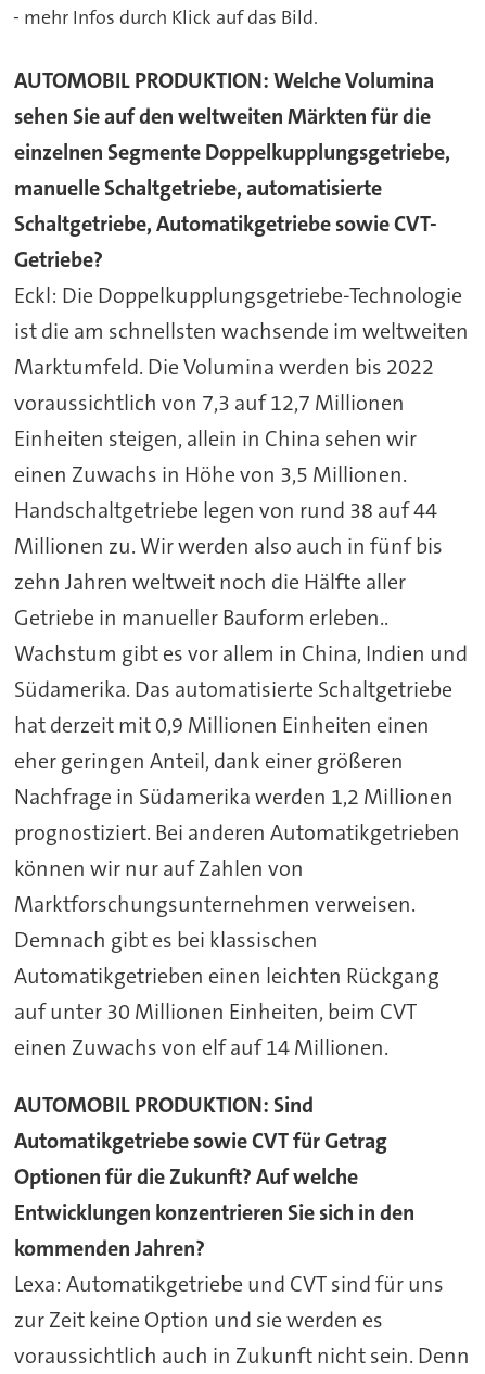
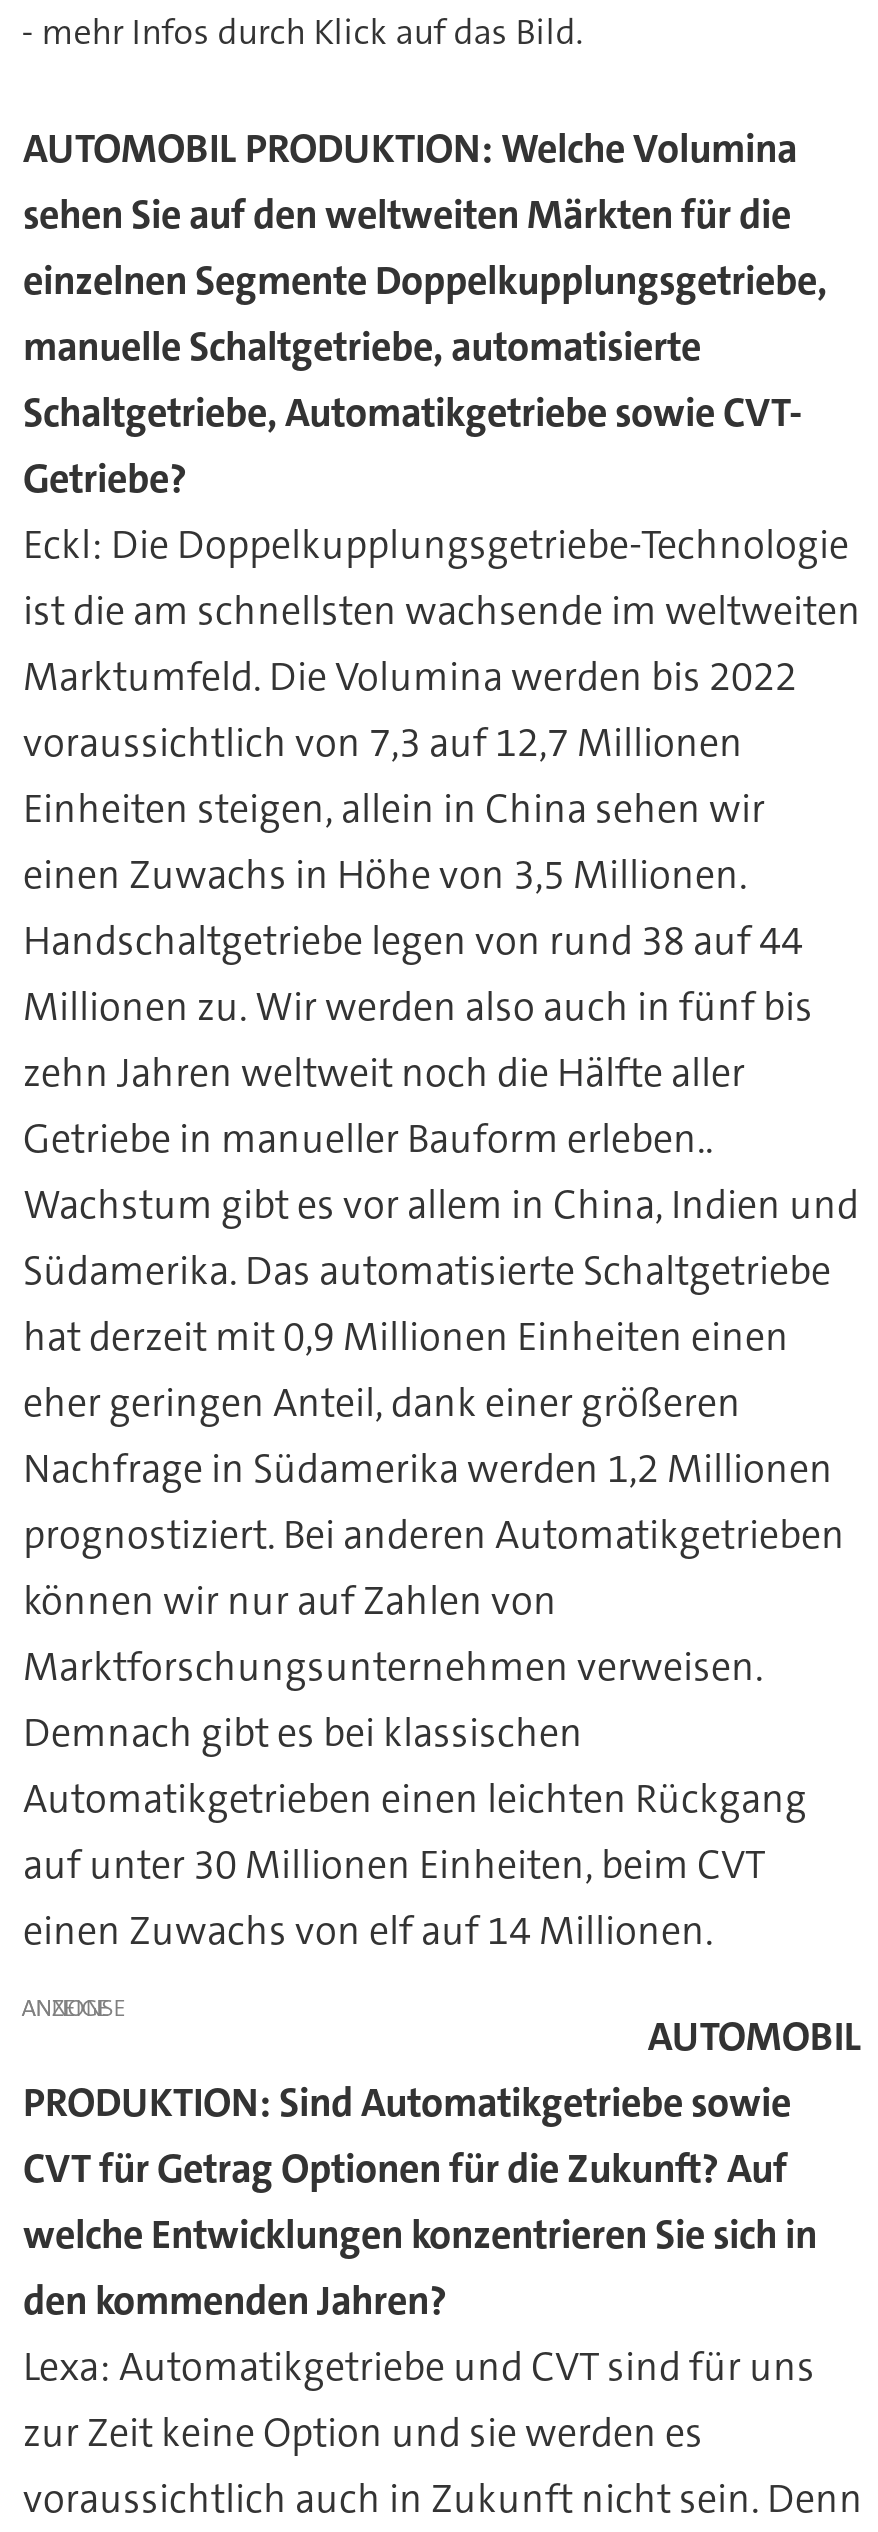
- AUTOMOBIL PRODUKTION: Sind
- Automatikgetriebe sowie CVT für Getrag
- Optionen für die Zukunft? Auf welche
- Entwicklungen konzentrieren Sie sich in den
- kommenden Jahren?
+ ANZEIGE
+ AUTOMOBIL
+ PRODUKTION: Sind Automatikgetriebe sowie
+ CVT für Getrag Optionen für die Zukunft? Auf
+ welche Entwicklungen konzentrieren Sie sich in
+ den kommenden Jahren?
